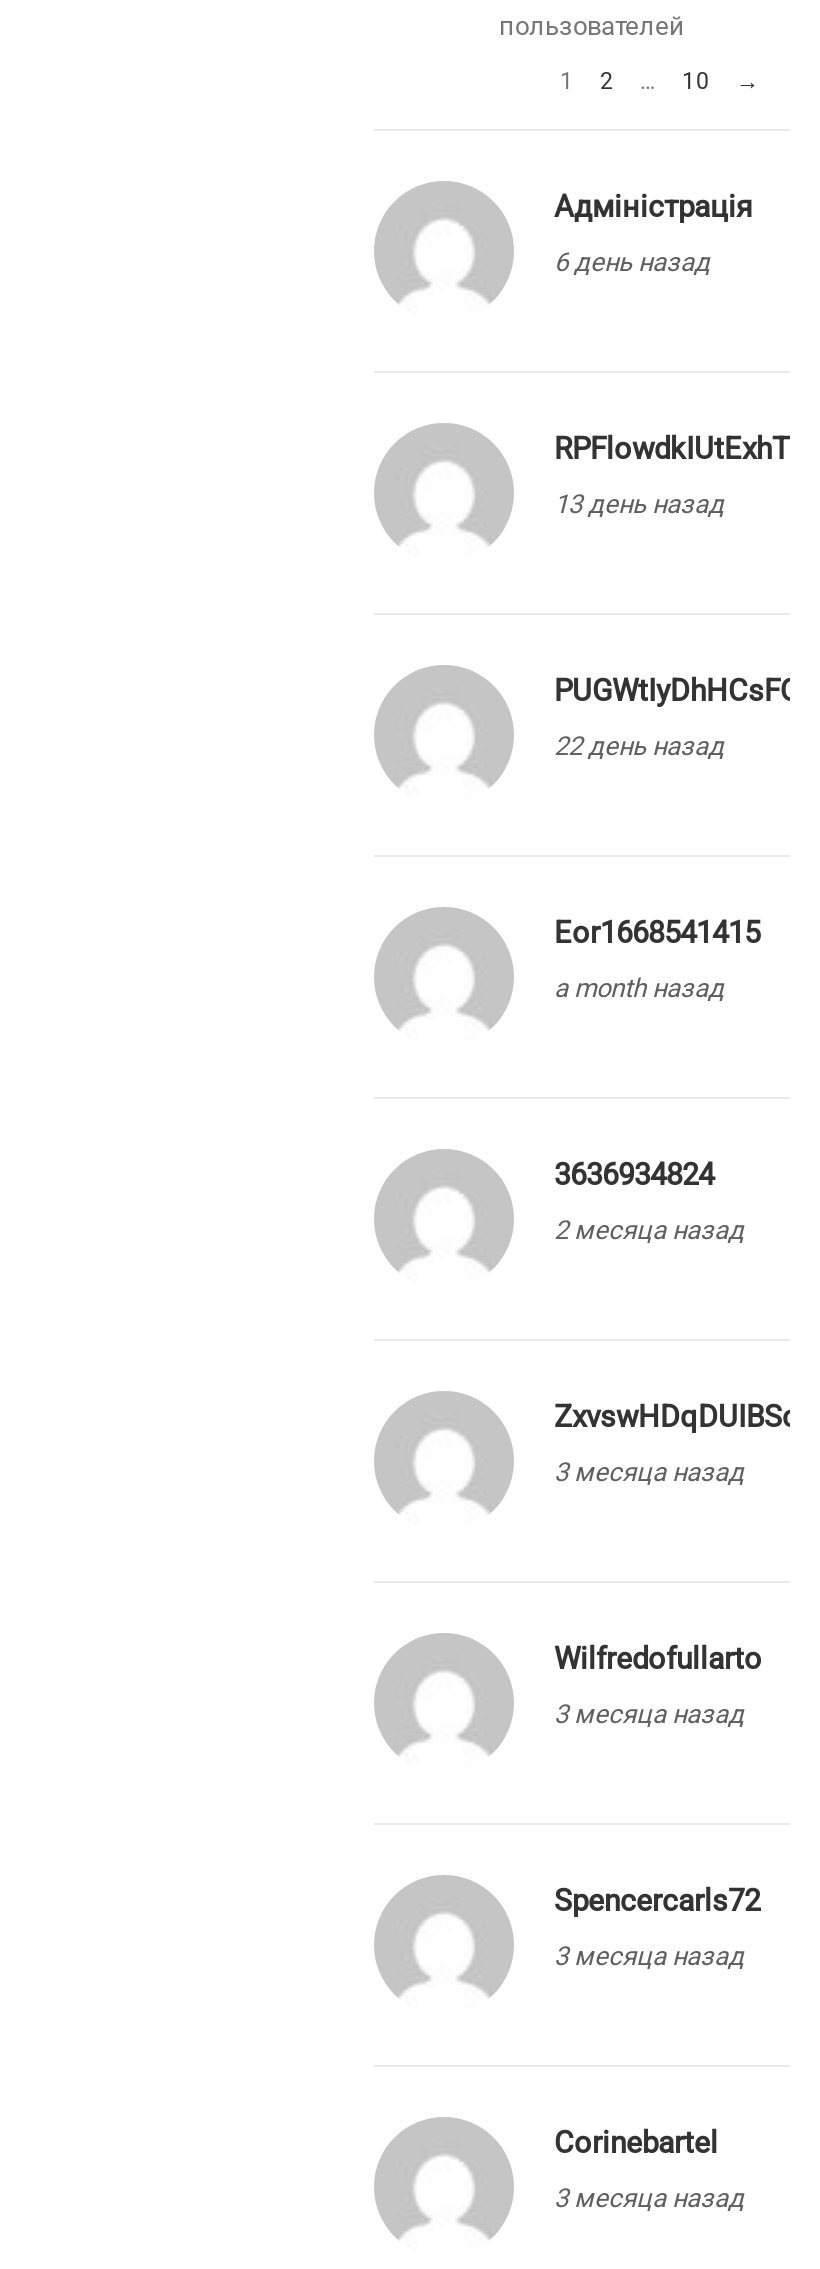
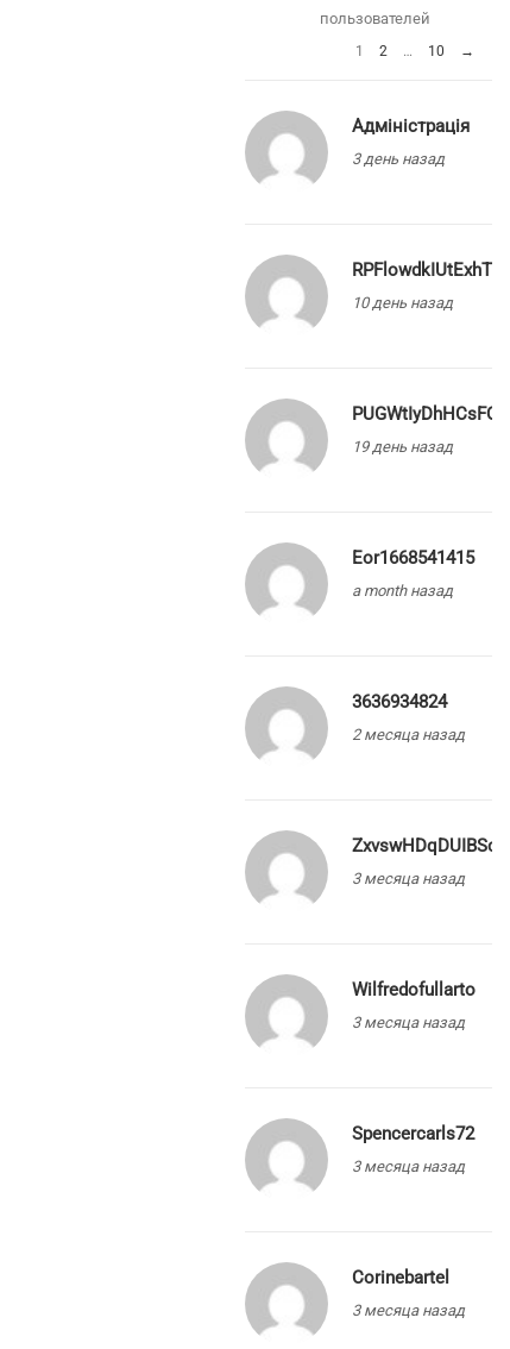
- 6 день назад
+ 3 день назад

- 13 день назад
+ 10 день назад

- 22 день назад
+ 19 день назад
